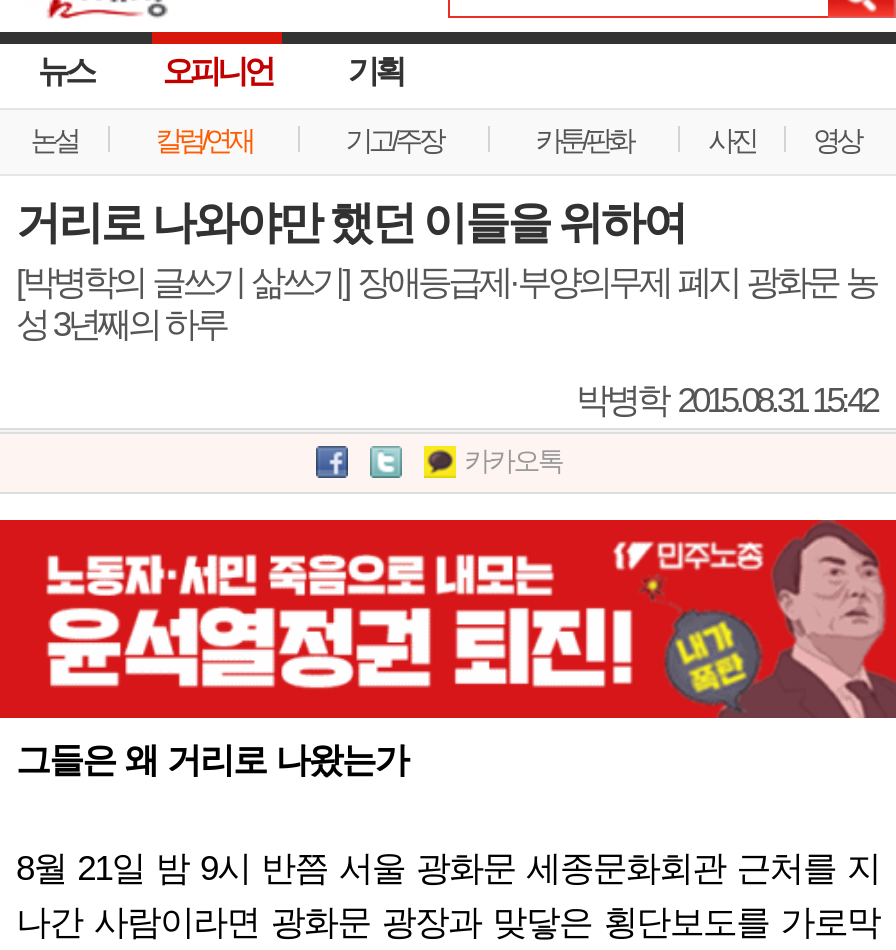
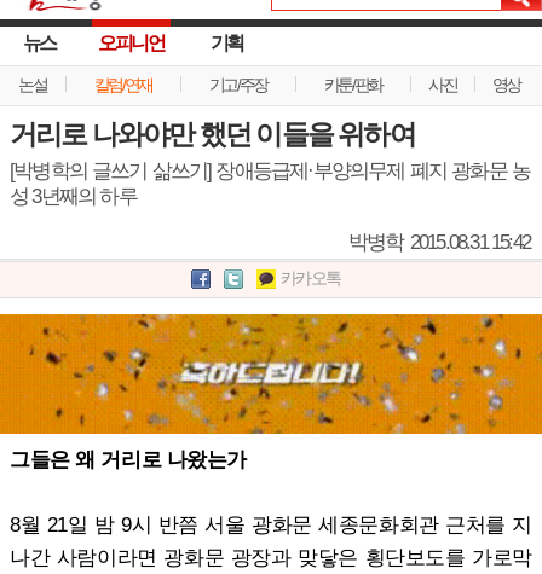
- [image]
+ [image]
